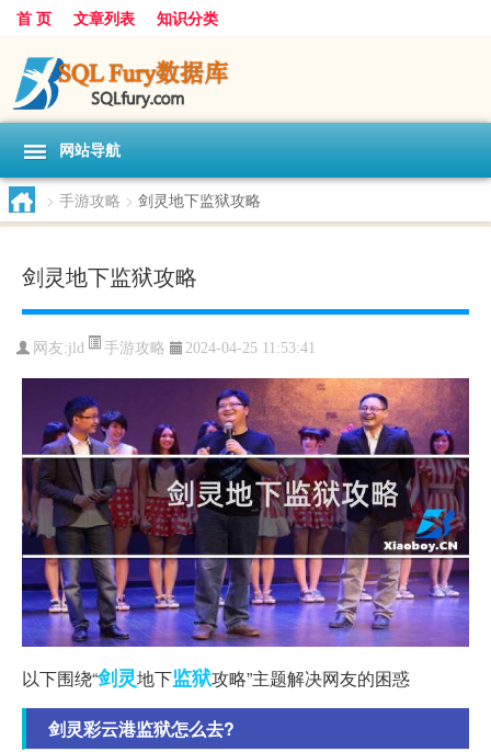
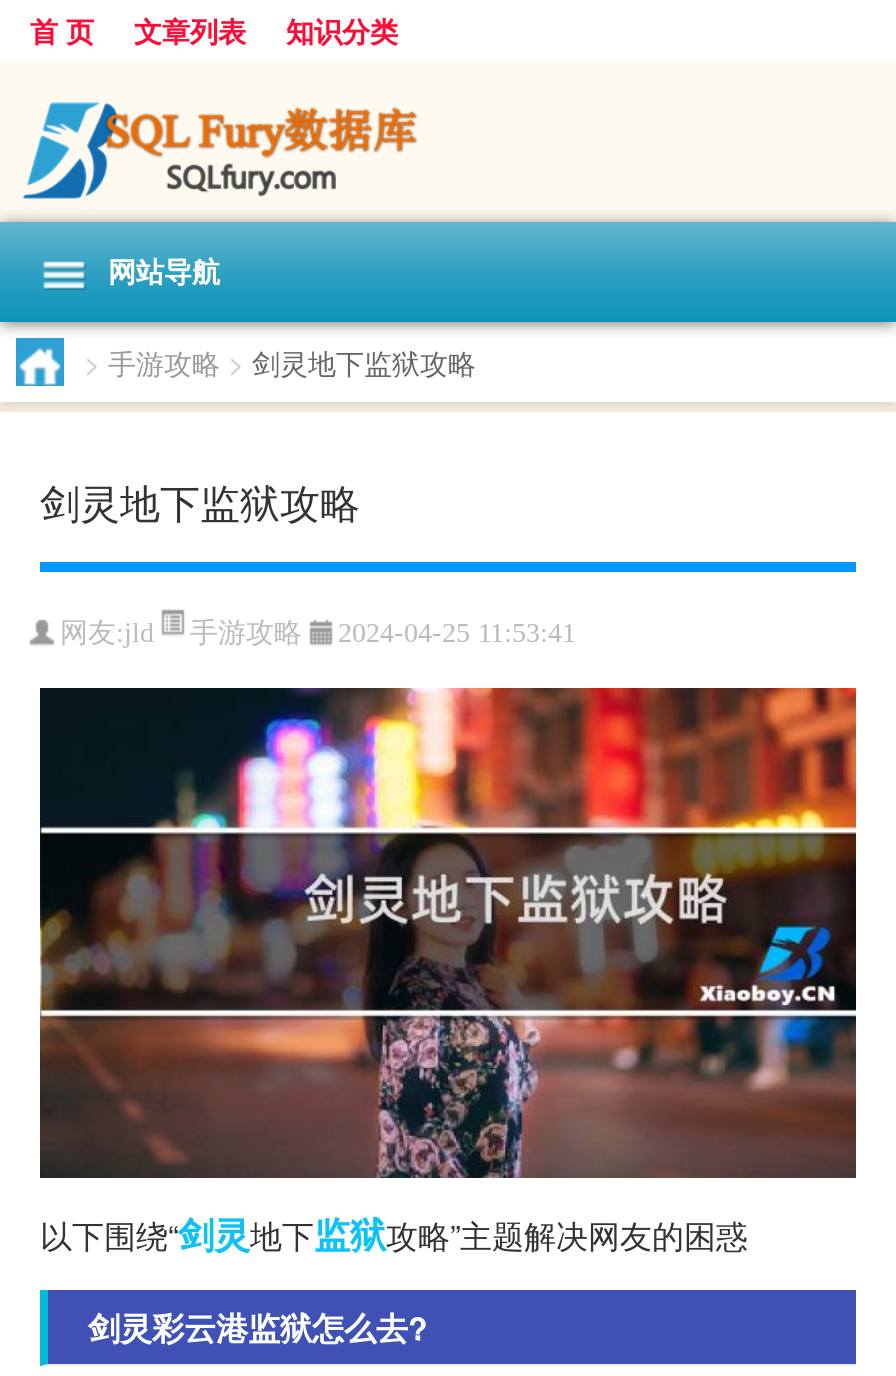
- [image]
+ [image]
